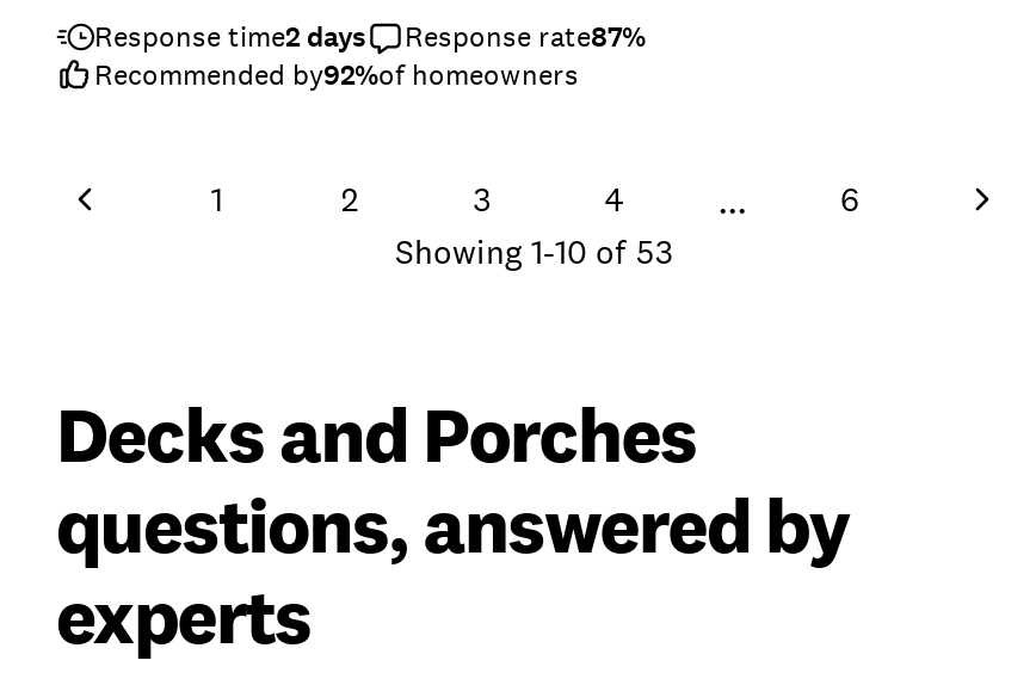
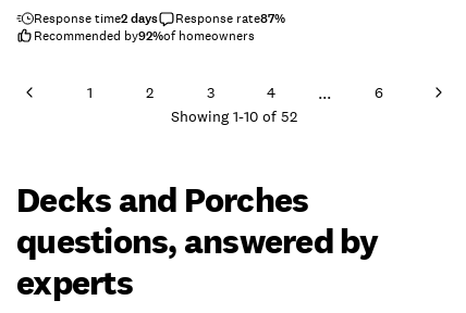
- Showing 1-10 of 53
+ Showing 1-10 of 52
